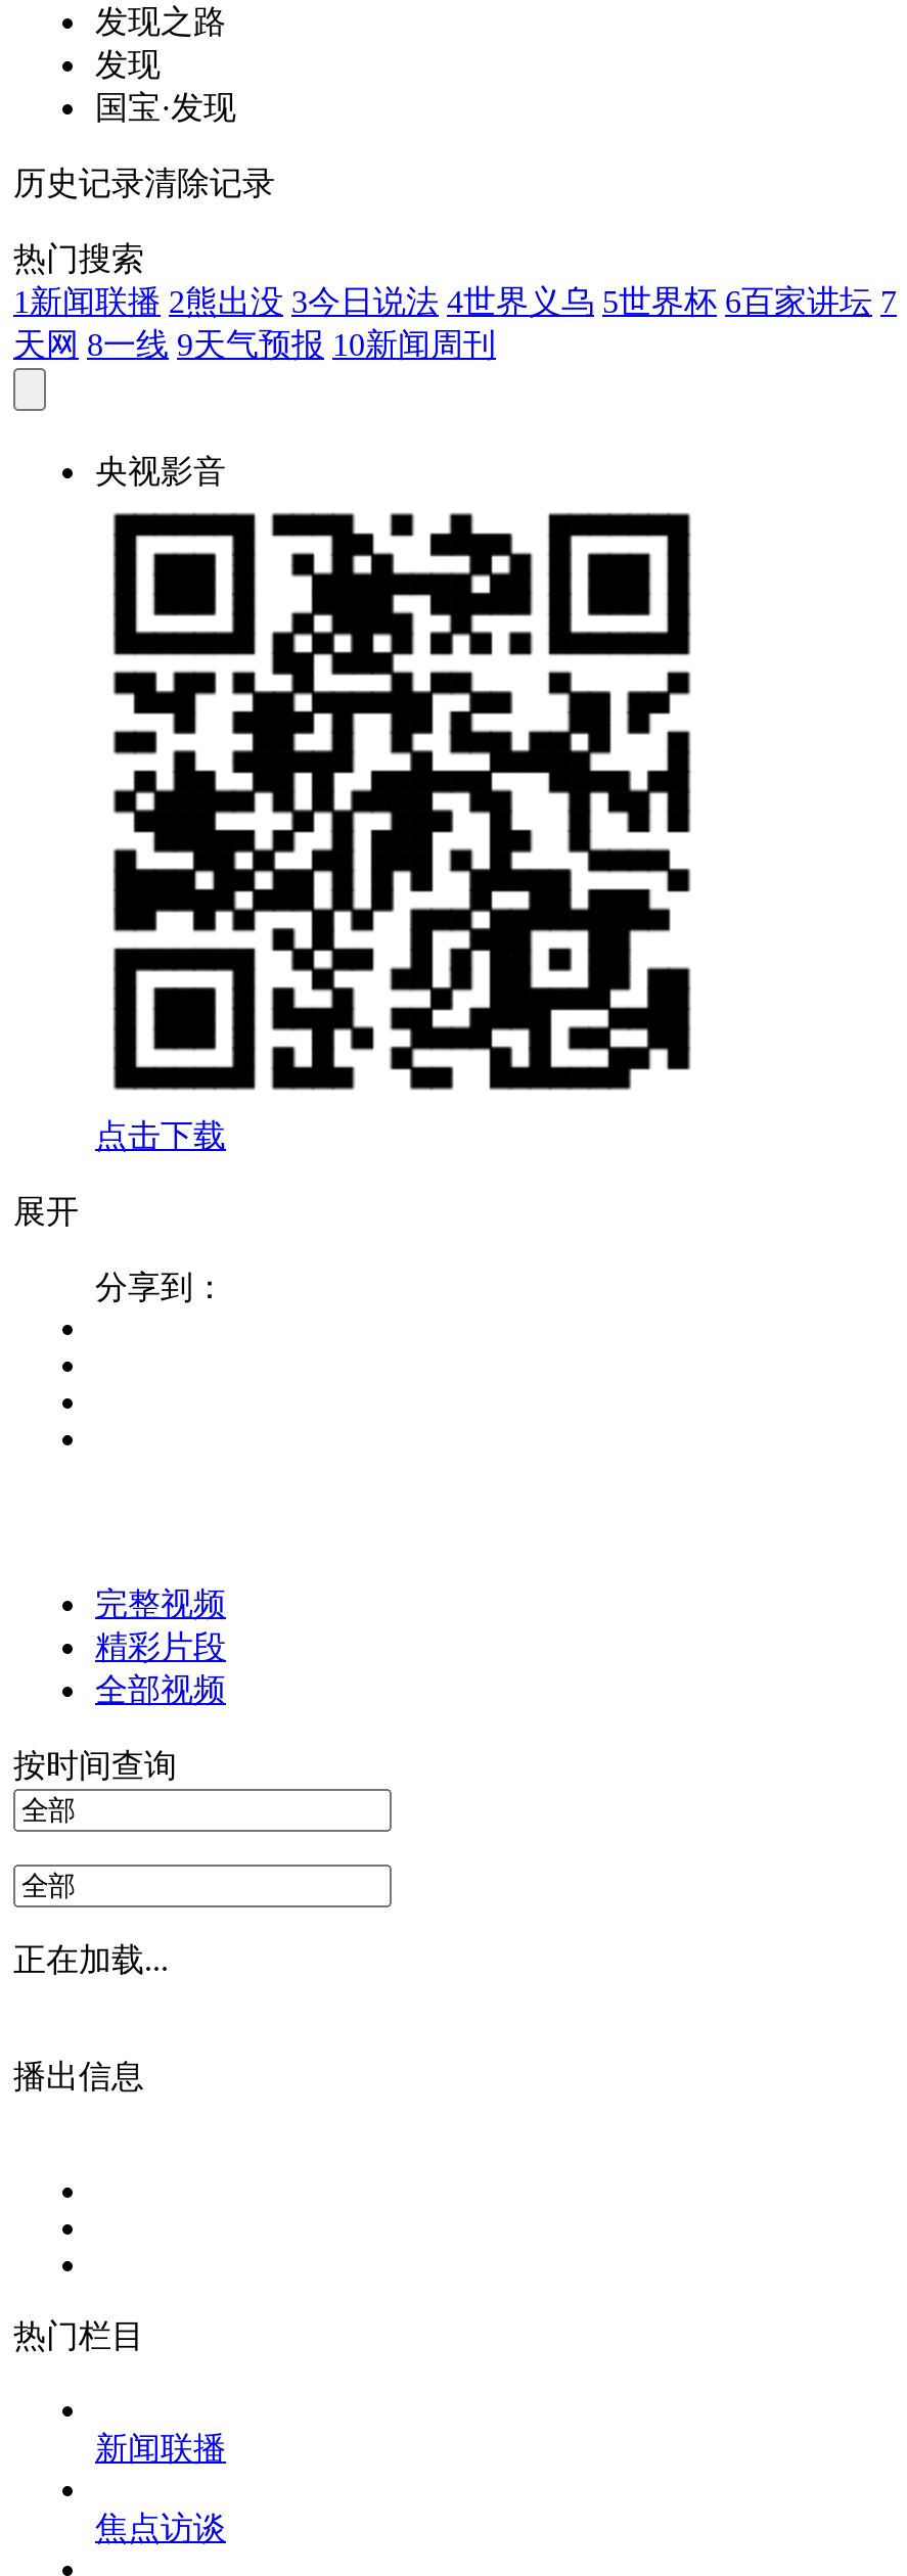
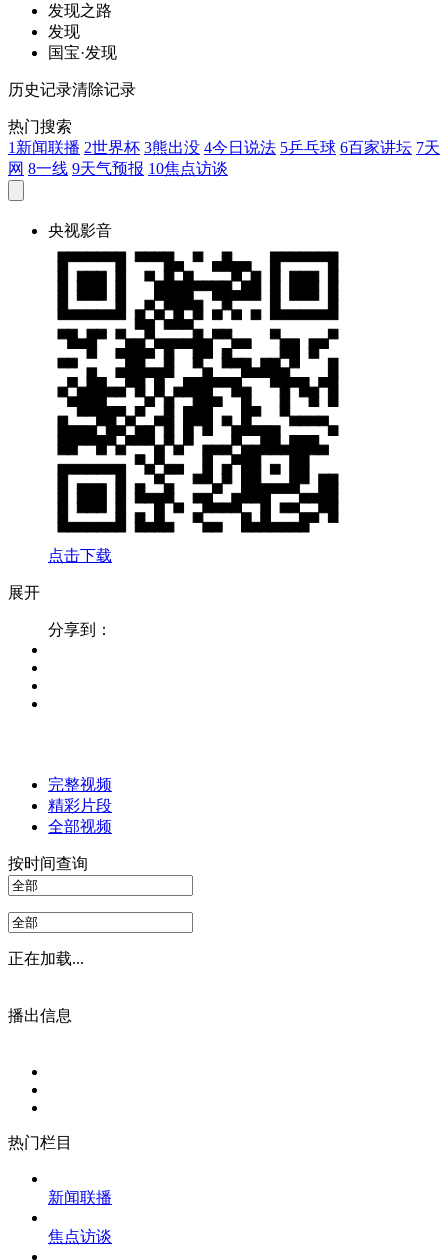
- 1新闻联播 2熊出没 3今日说法 4世界义乌 5世界杯 6百家讲坛 7
- 天网 8一线 9天气预报 10新闻周刊
+ 1新闻联播 2世界杯 3熊出没 4今日说法 5乒乓球 6百家讲坛 7天
+ 网 8一线 9天气预报 10焦点访谈
